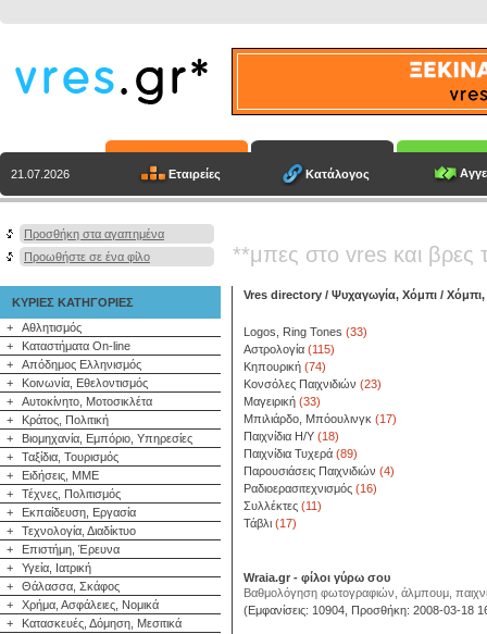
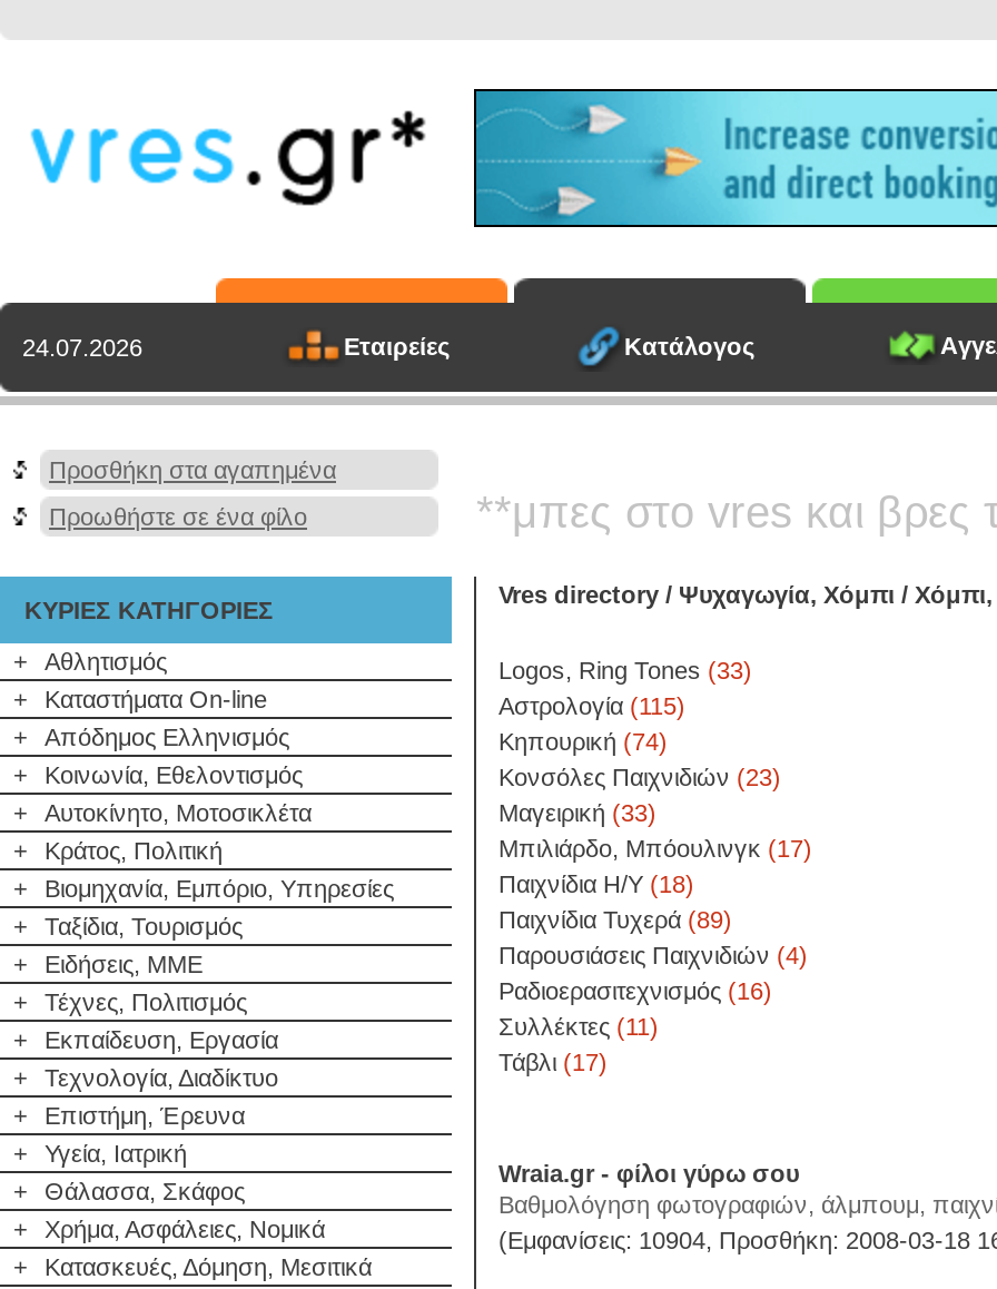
- [image]
+ [image]

- 21.07.2026
+ 24.07.2026
